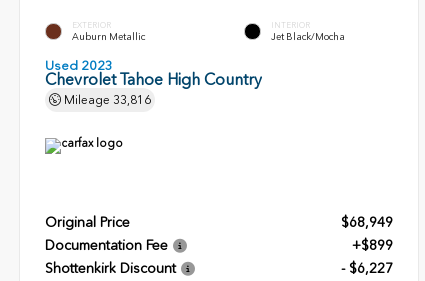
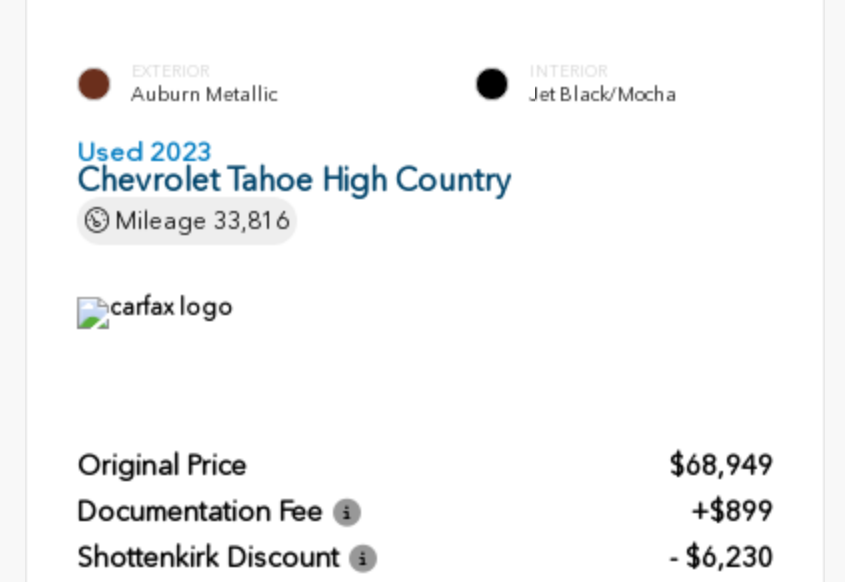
- - $6,227
+ - $6,230
